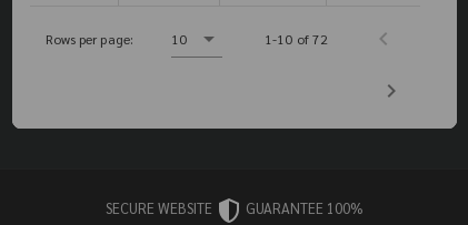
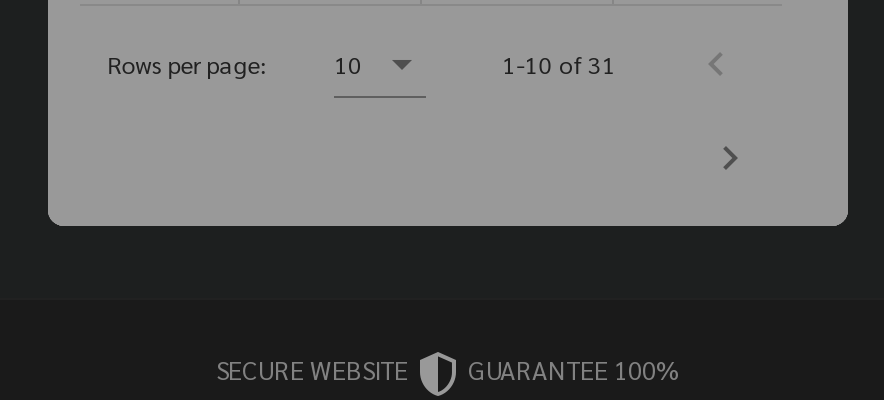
- 1-10 of 72
+ 1-10 of 31
